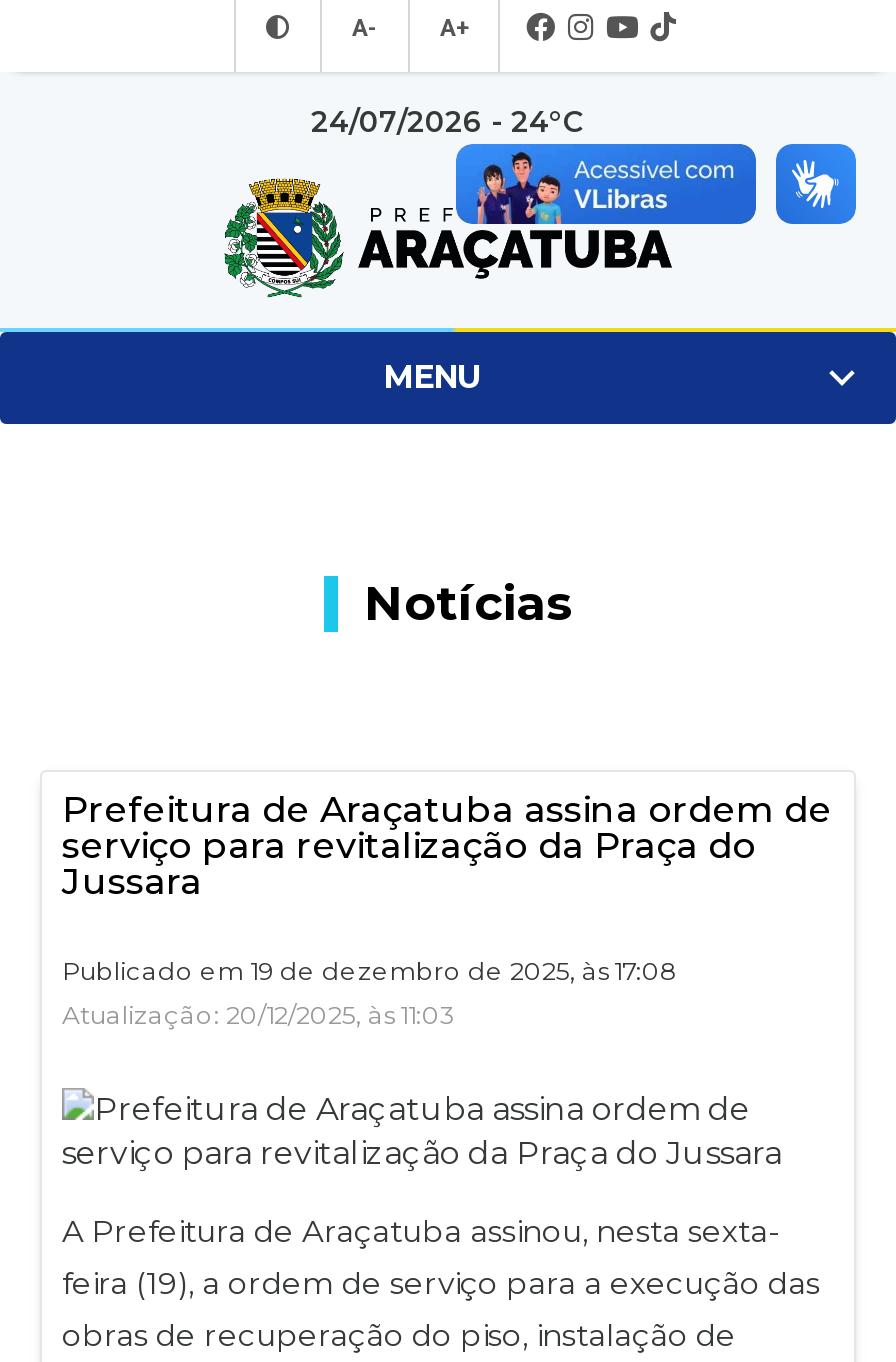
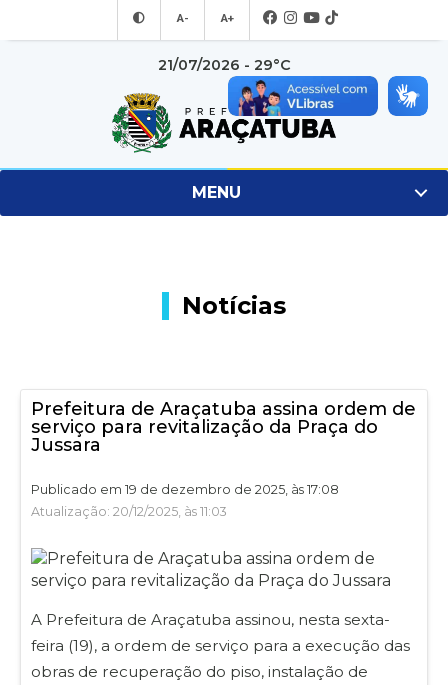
- 24/07/2026 - 24°C
+ 21/07/2026 - 29°C
